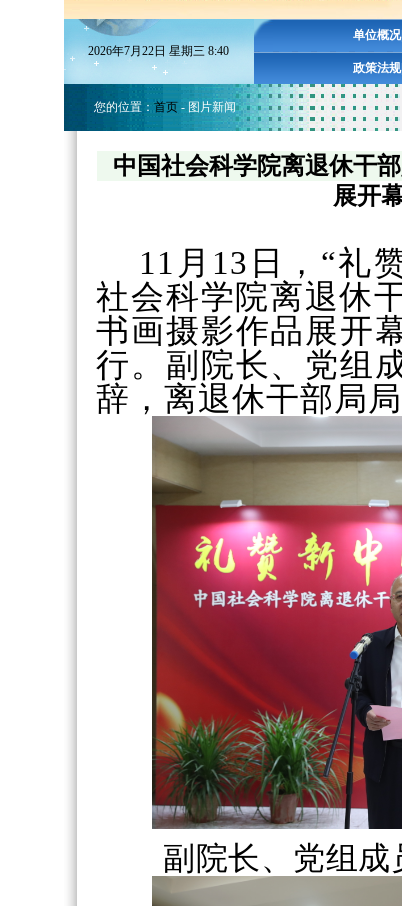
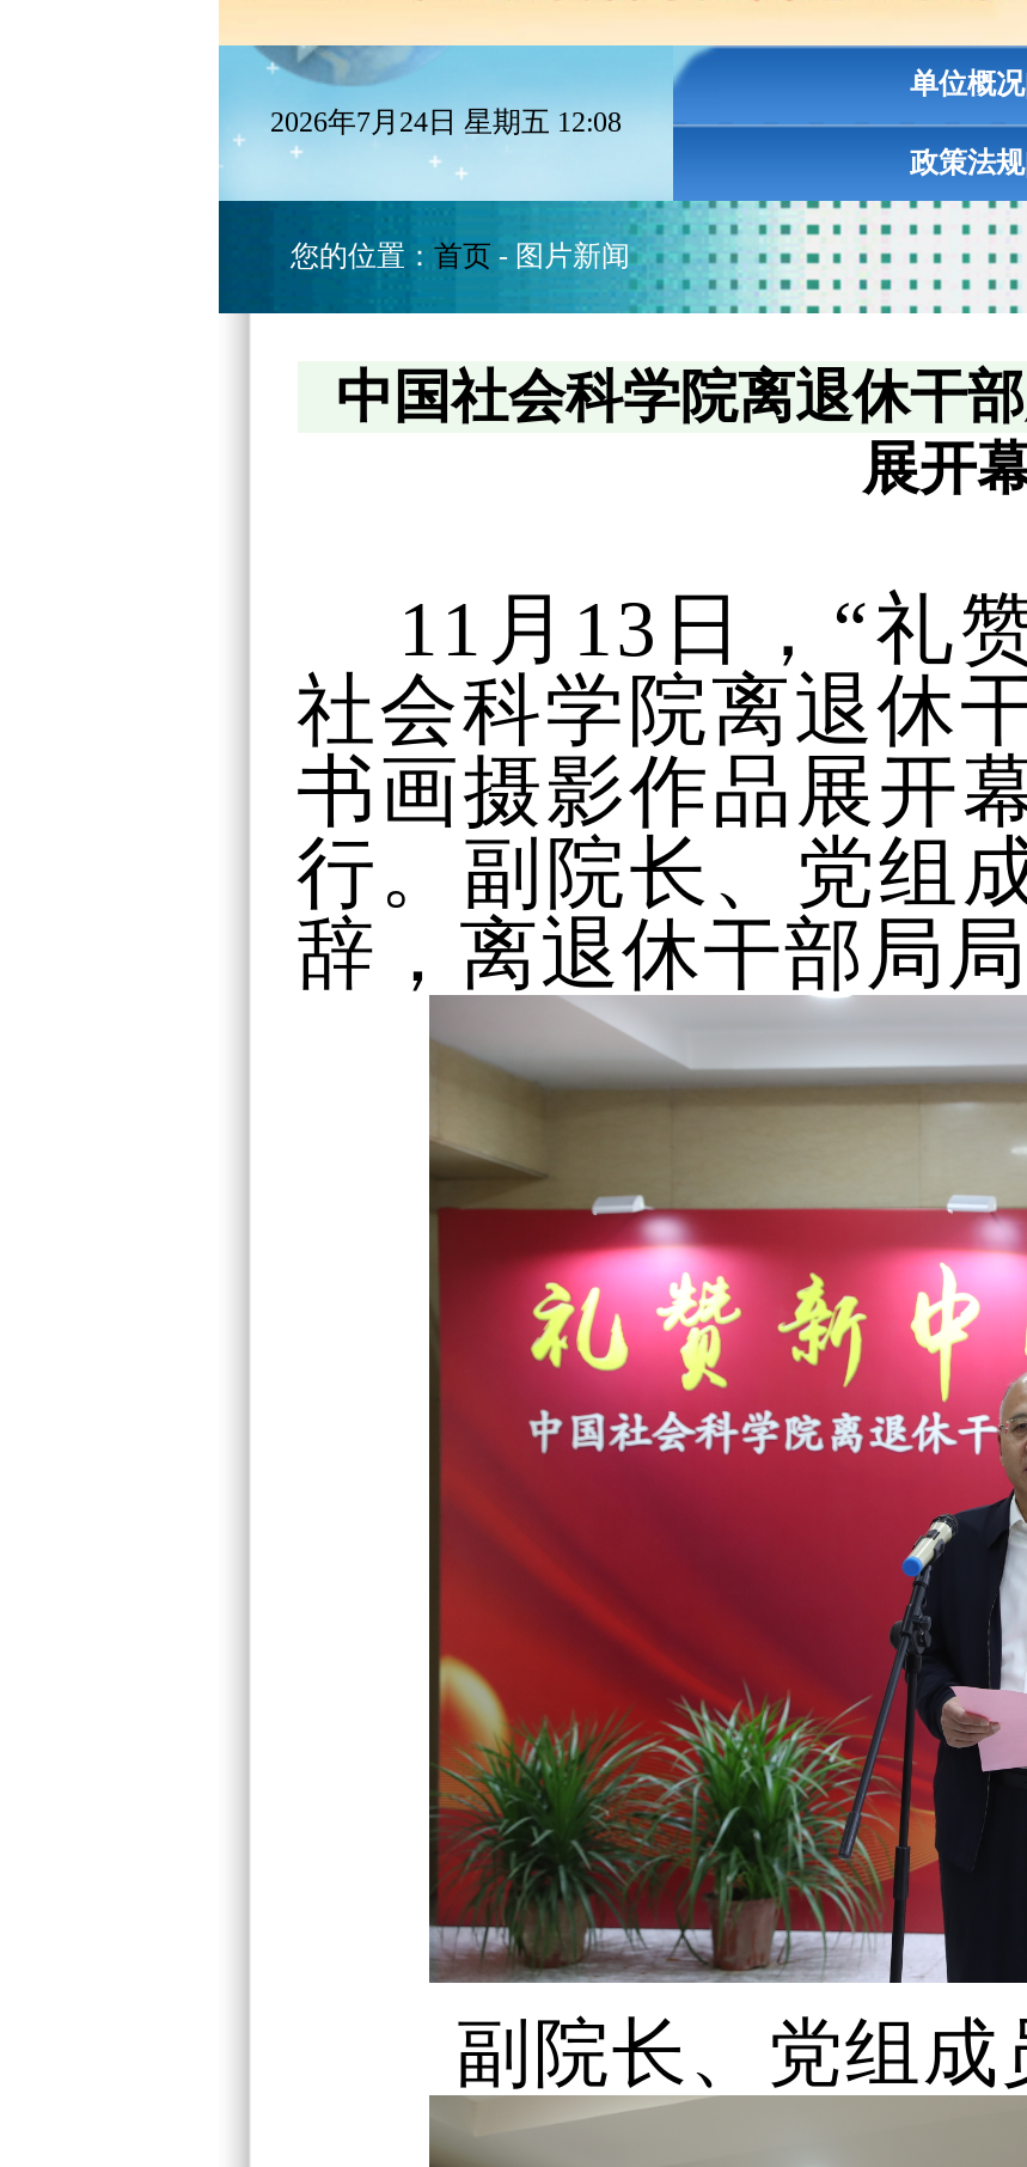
- 2026年7月22日星期三8:40
+ 2026年7月24日星期五12:08
